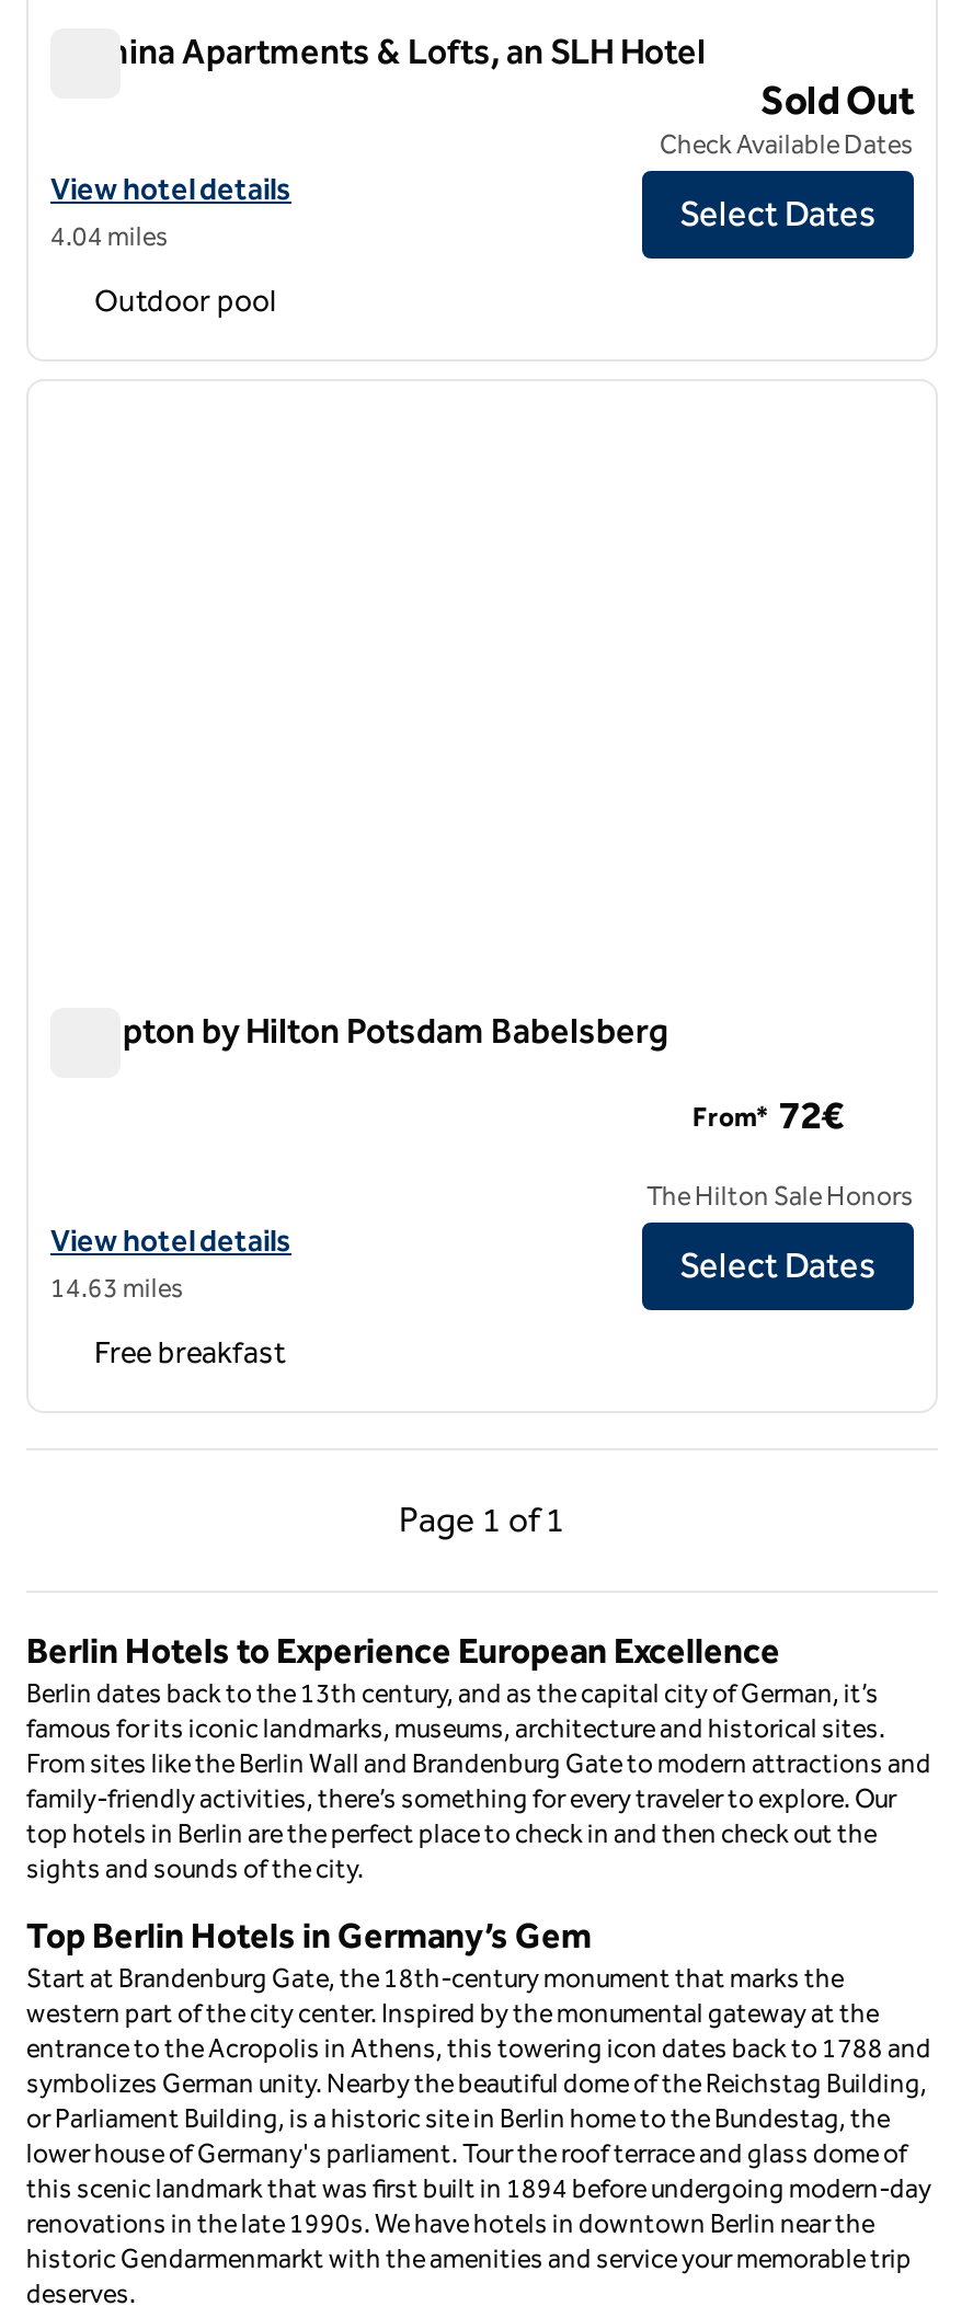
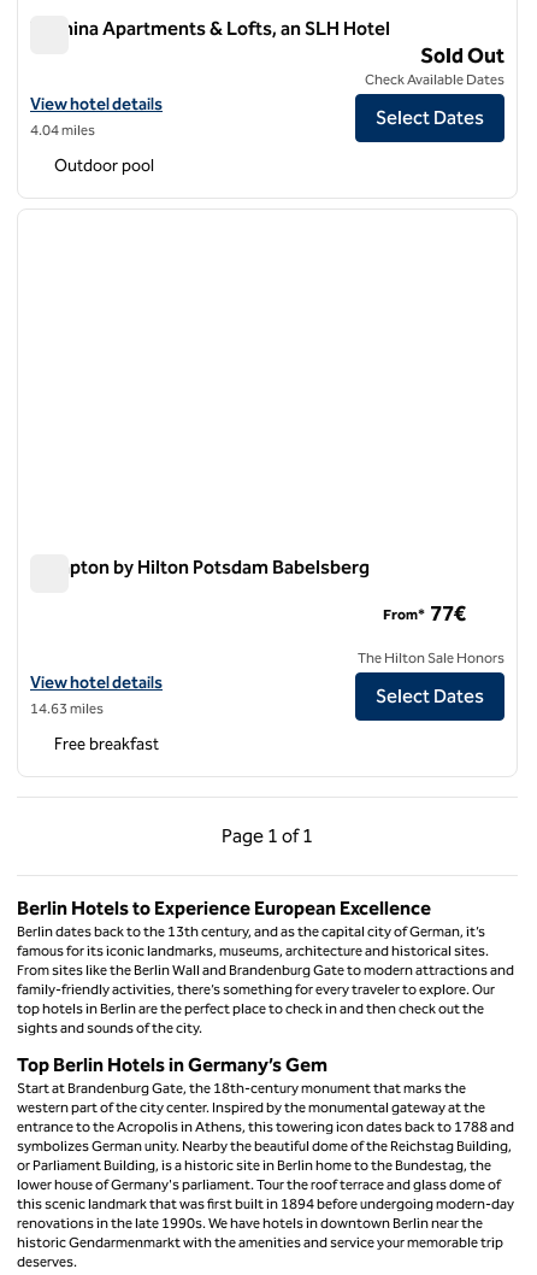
- From* 72€
+ From* 77€
